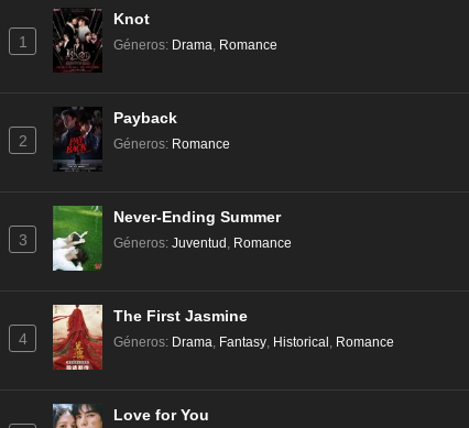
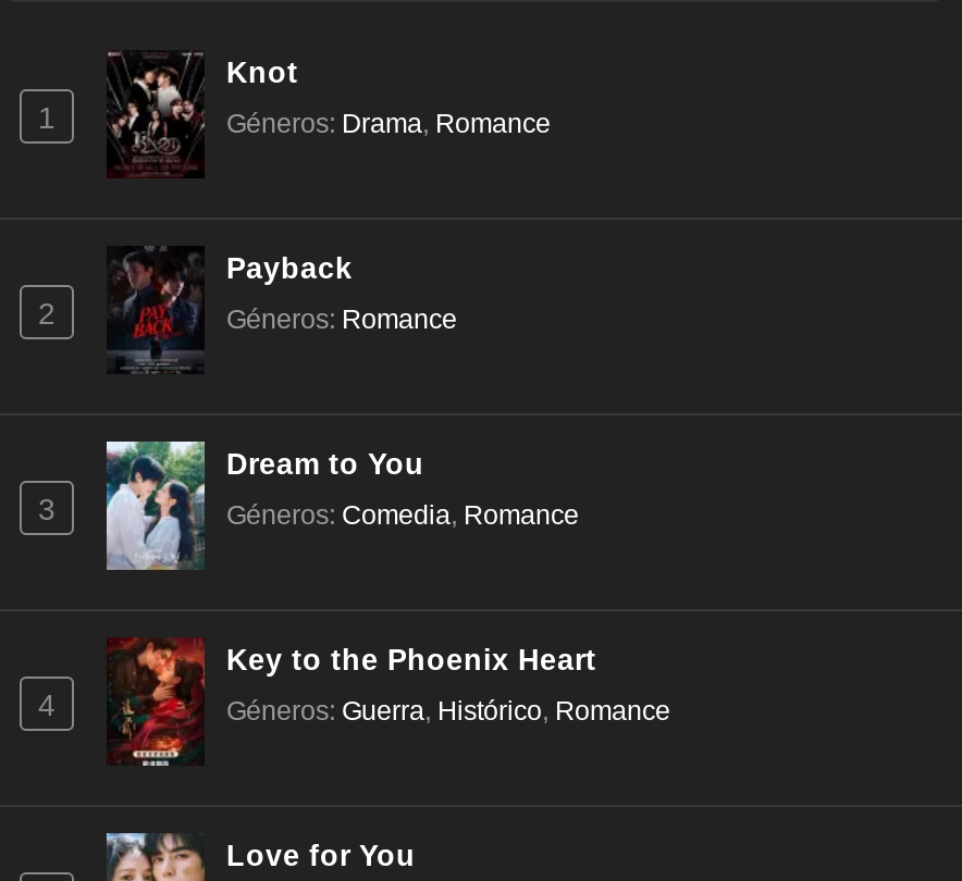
- [image]
- Never-Ending Summer
+ [image]
+ Dream to You

- Géneros: Juventud, Romance
+ Géneros: Comedia, Romance

- [image]
- The First Jasmine
+ [image]
+ Key to the Phoenix Heart

- Géneros: Drama, Fantasy, Historical, Romance
+ Géneros: Guerra, Histórico, Romance
